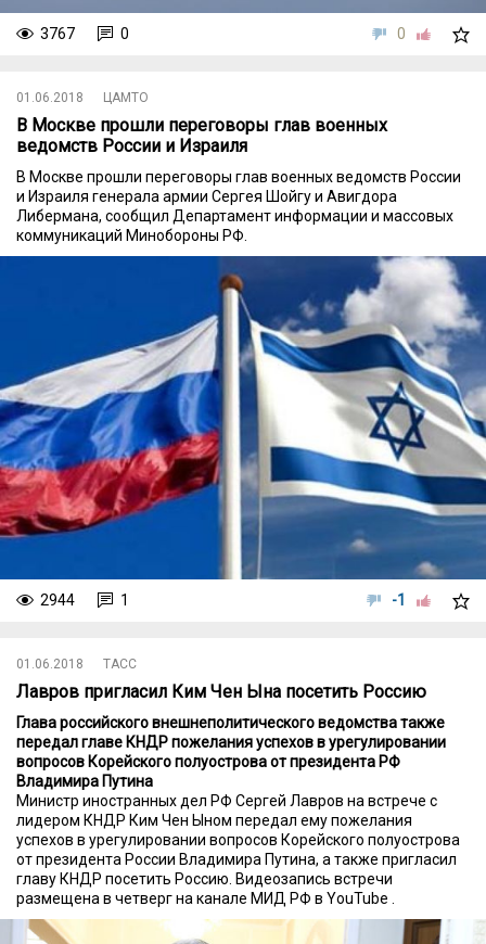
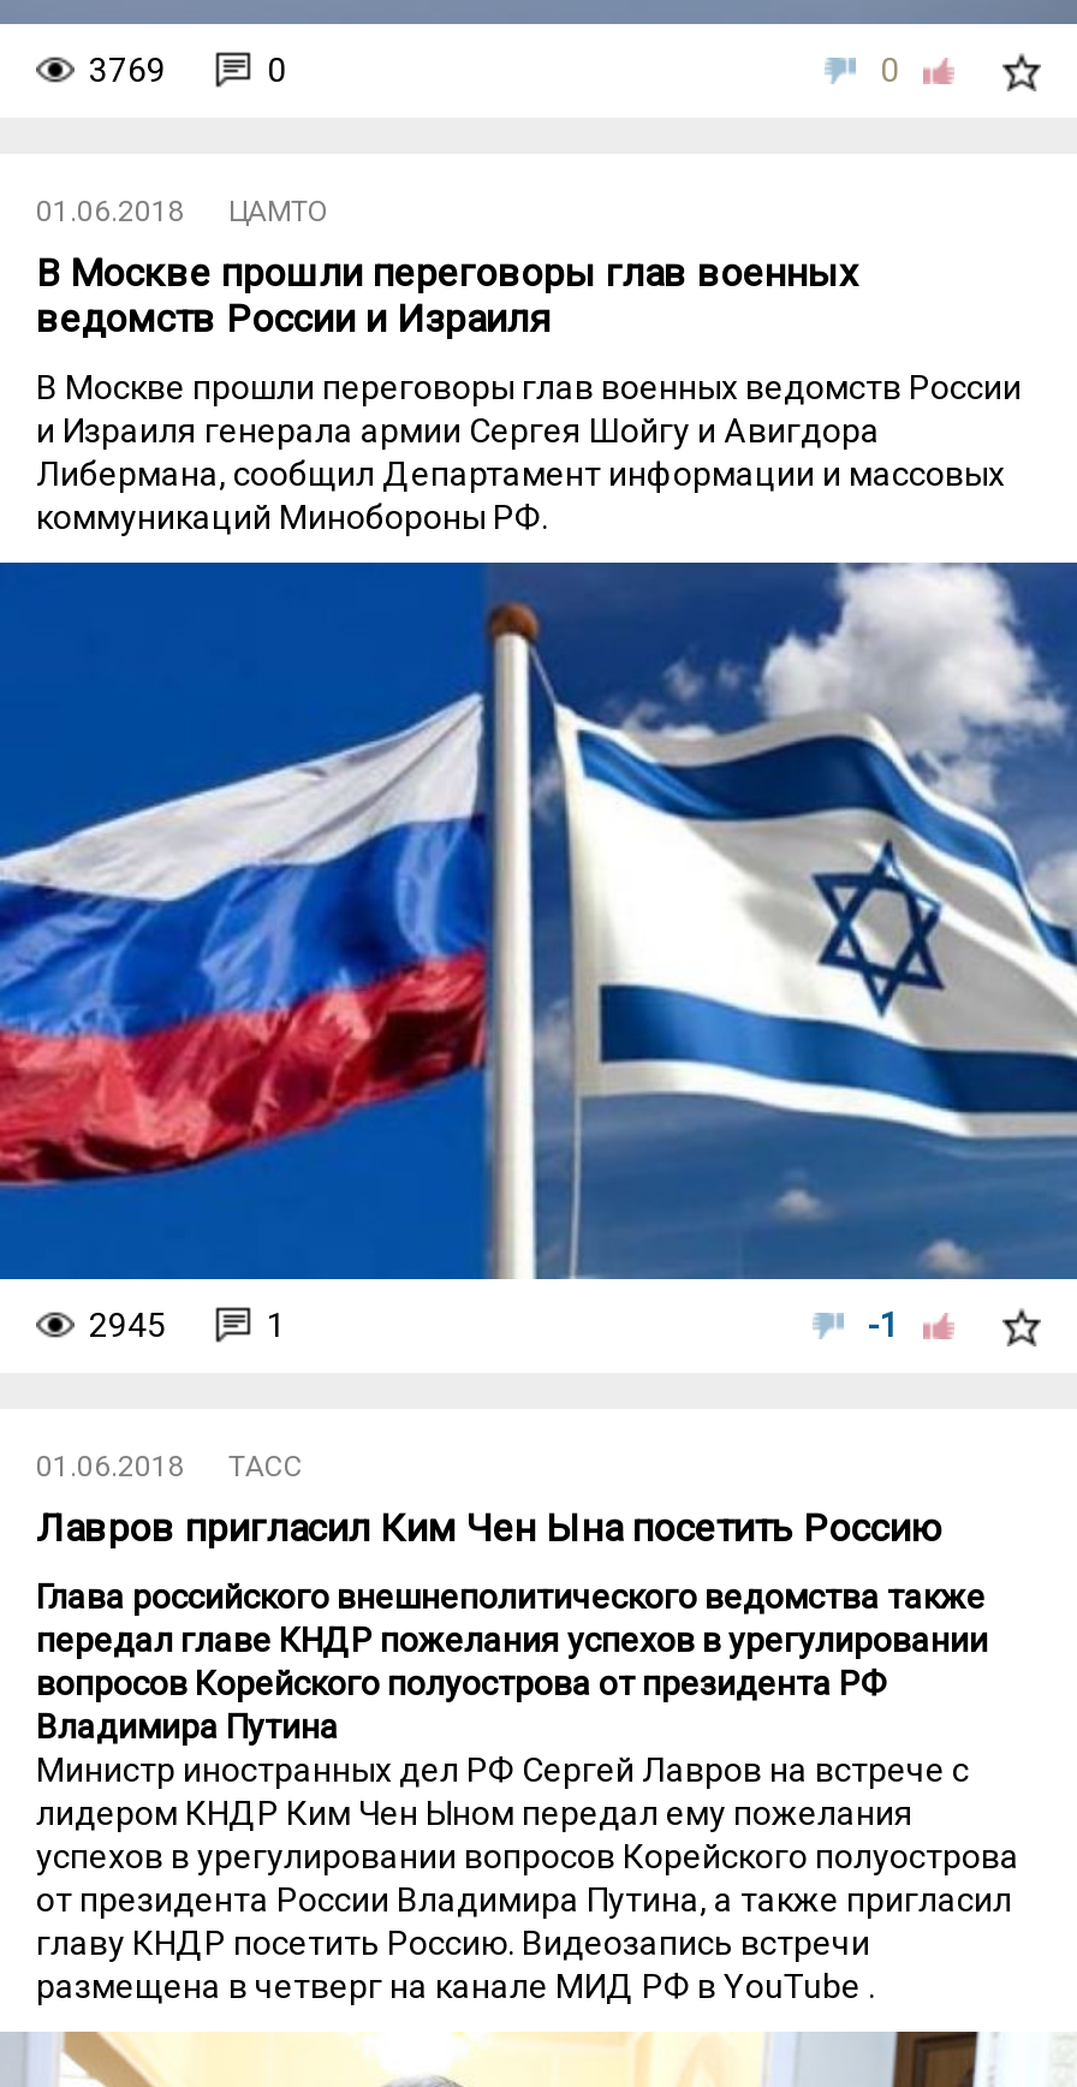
- 3767
+ 3769

- 2944
+ 2945
